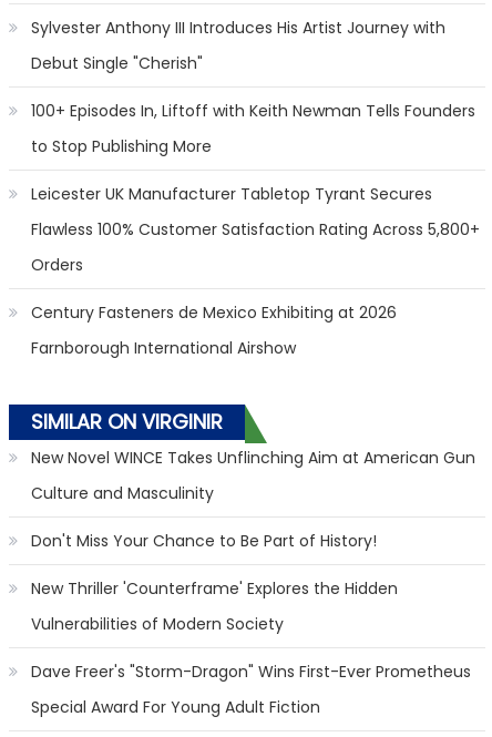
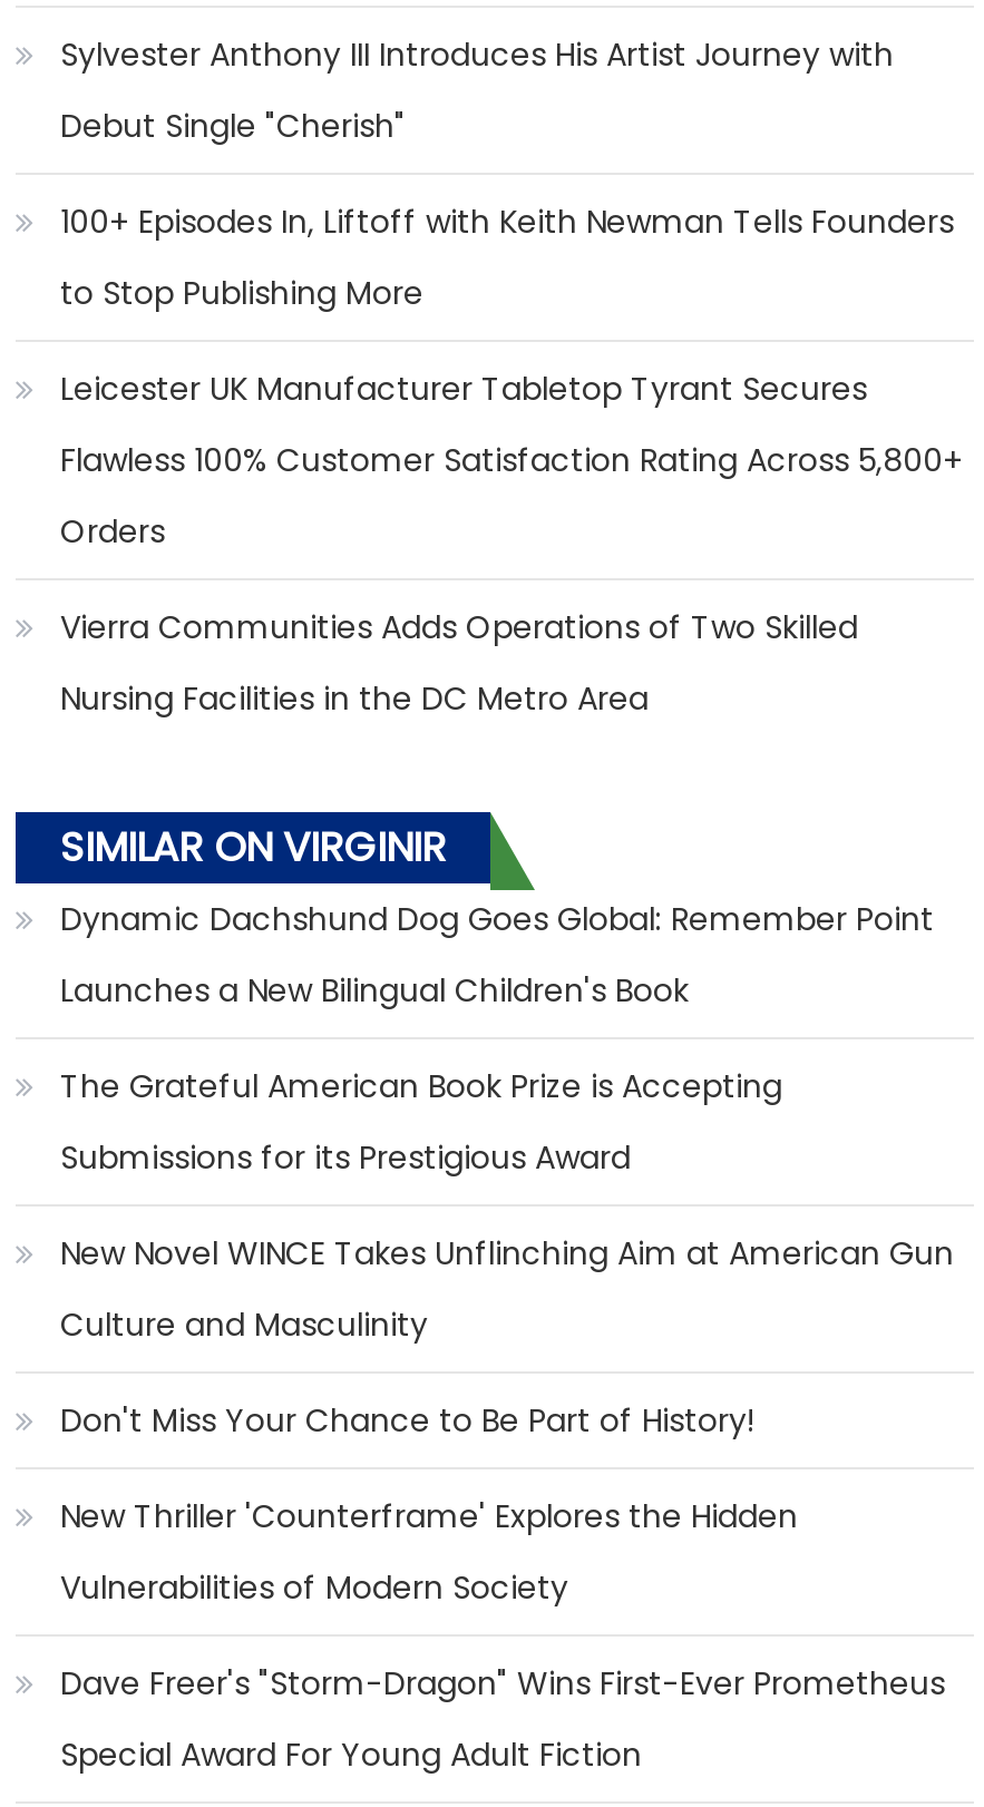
- Century Fasteners de Mexico Exhibiting at 2026
+ Vierra Communities Adds Operations of Two Skilled

- Farnborough International Airshow
+ Nursing Facilities in the DC Metro Area

+ Dynamic Dachshund Dog Goes Global: Remember Point
+ Launches a New Bilingual Children's Book
+ The Grateful American Book Prize is Accepting
+ Submissions for its Prestigious Award
